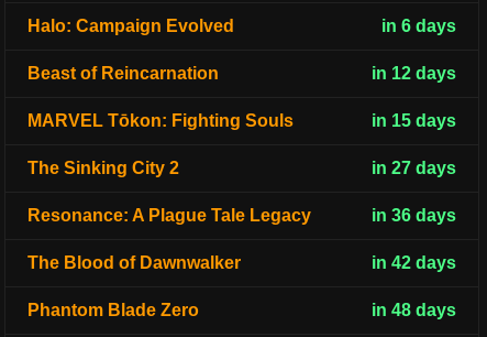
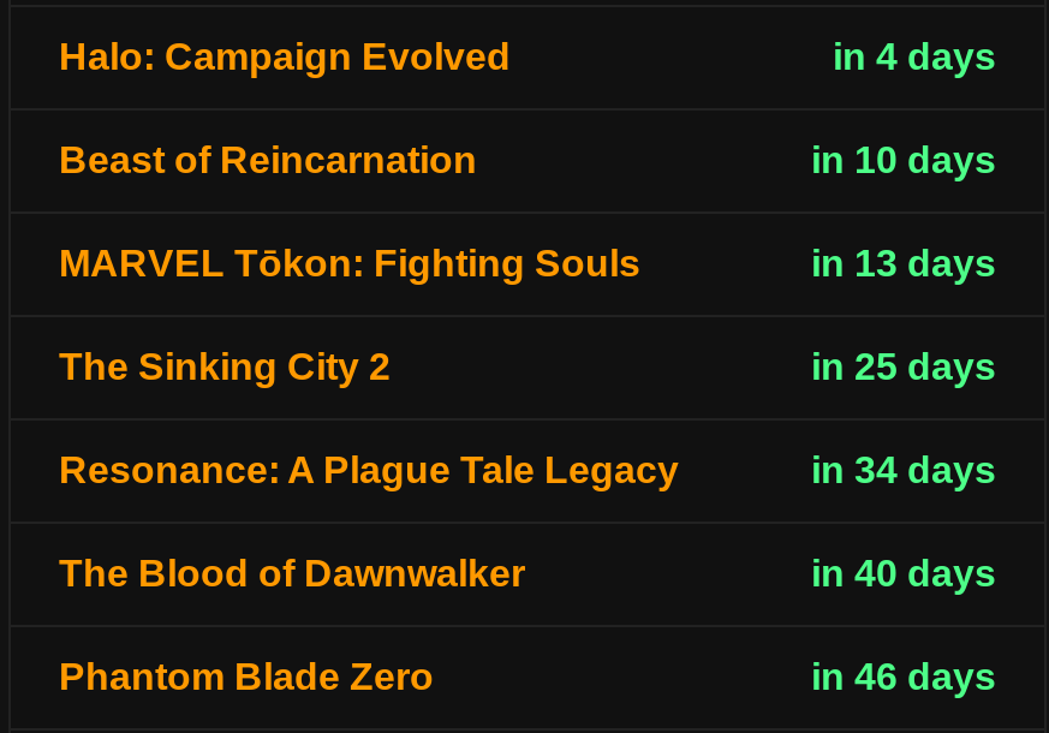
- in 6 days
+ in 4 days

- in 12 days
+ in 10 days

- in 15 days
+ in 13 days

- in 27 days
+ in 25 days

- in 36 days
+ in 34 days

- in 42 days
+ in 40 days

- in 48 days
+ in 46 days
